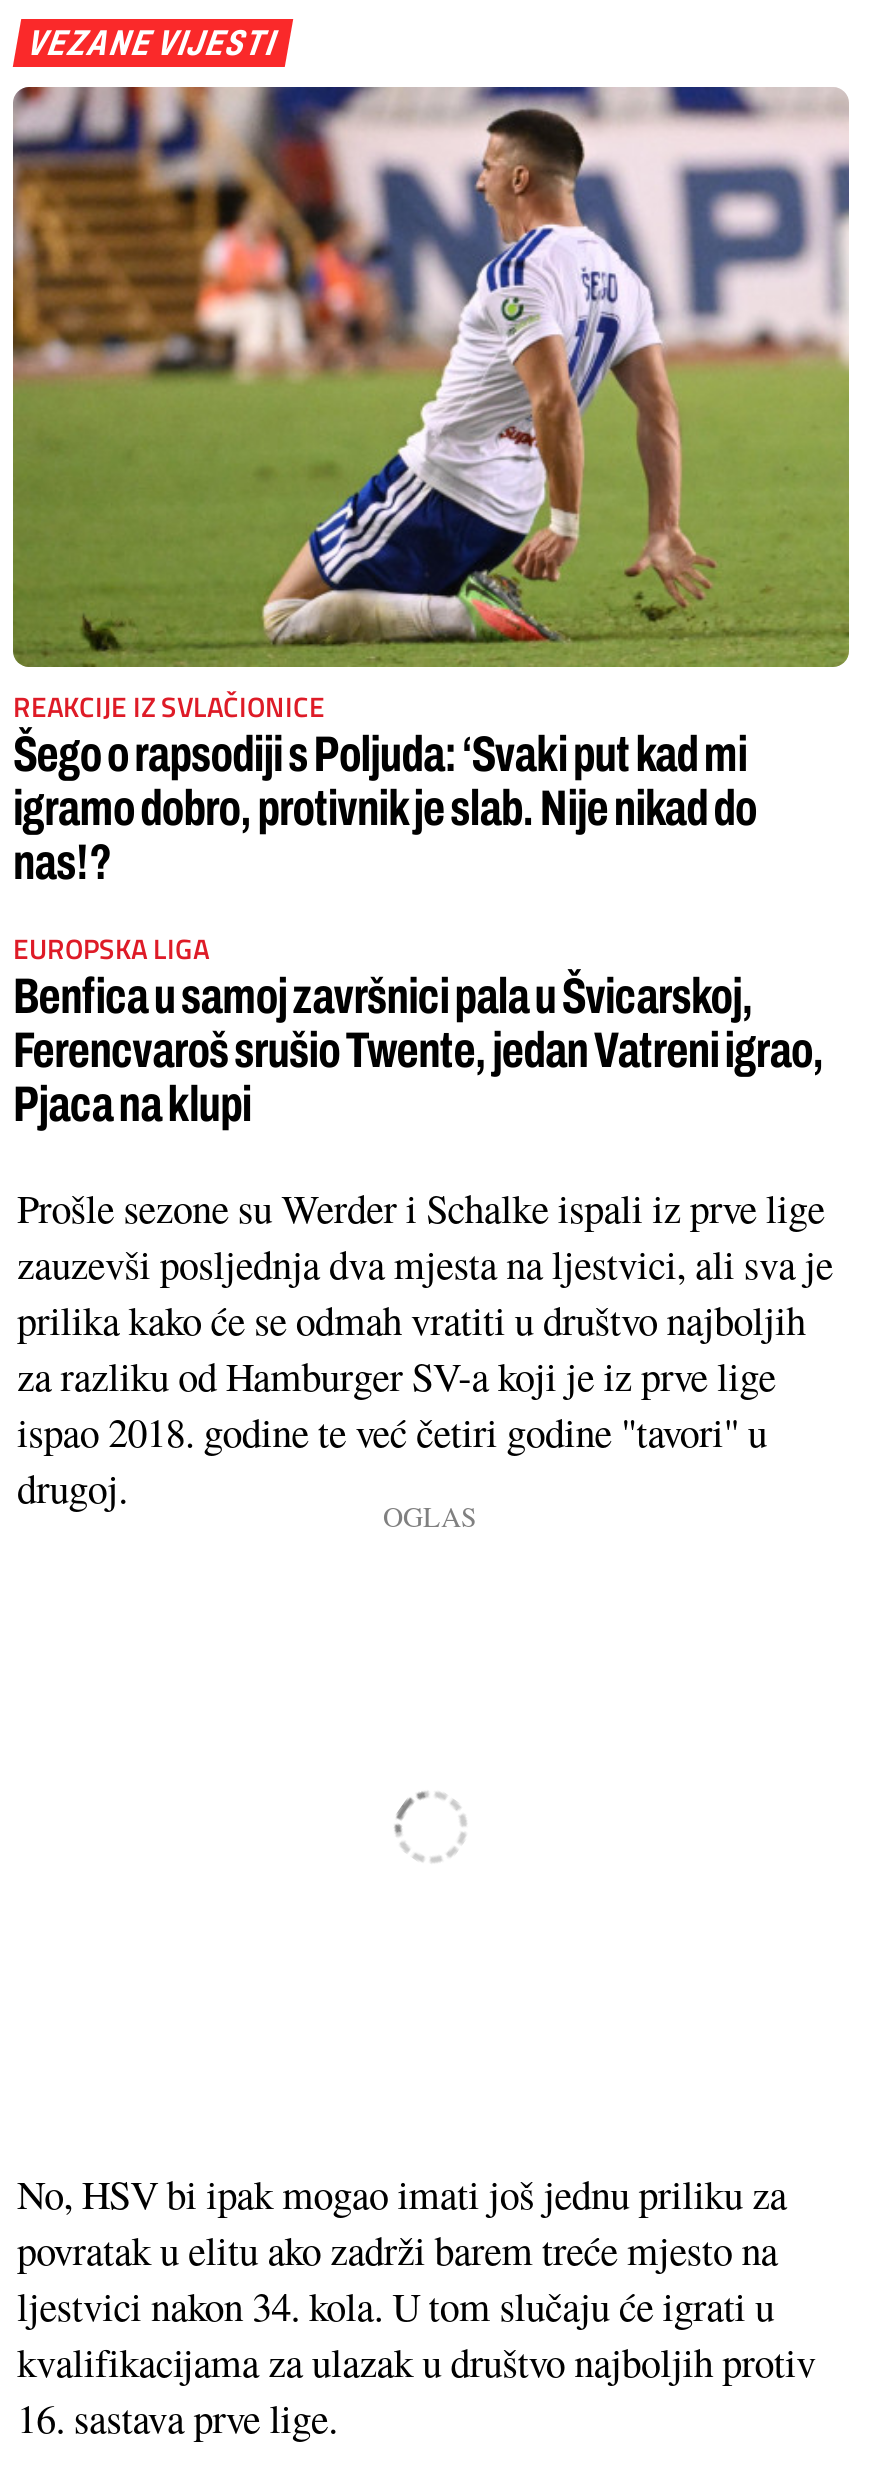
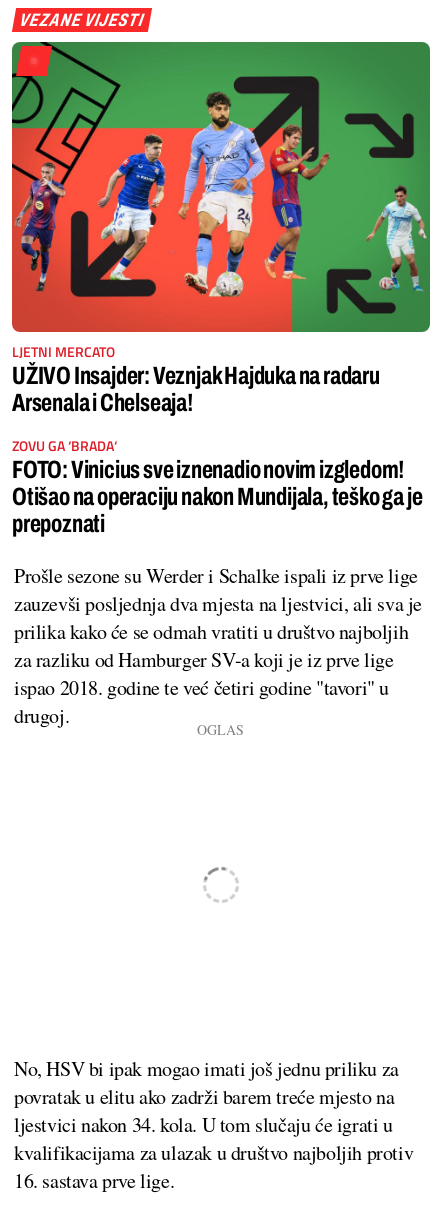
- [image]
- REAKCIJE IZ SVLAČIONICE
- Šego o rapsodiji s Poljuda: ‘Svaki put kad mi
- igramo dobro, protivnik je slab. Nije nikad do
- nas!?
+ [image]
+ LJETNI MERCATO
+ UŽIVO Insajder: Veznjak Hajduka na radaru
+ Arsenala i Chelseaja!

- EUROPSKA LIGA
- Benfica u samoj završnici pala u Švicarskoj,
- Ferencvaroš srušio Twente, jedan Vatreni igrao,
- Pjaca na klupi
+ ZOVU GA ‘BRADA‘
+ FOTO: Vinicius sve iznenadio novim izgledom!
+ Otišao na operaciju nakon Mundijala, teško ga je
+ prepoznati
